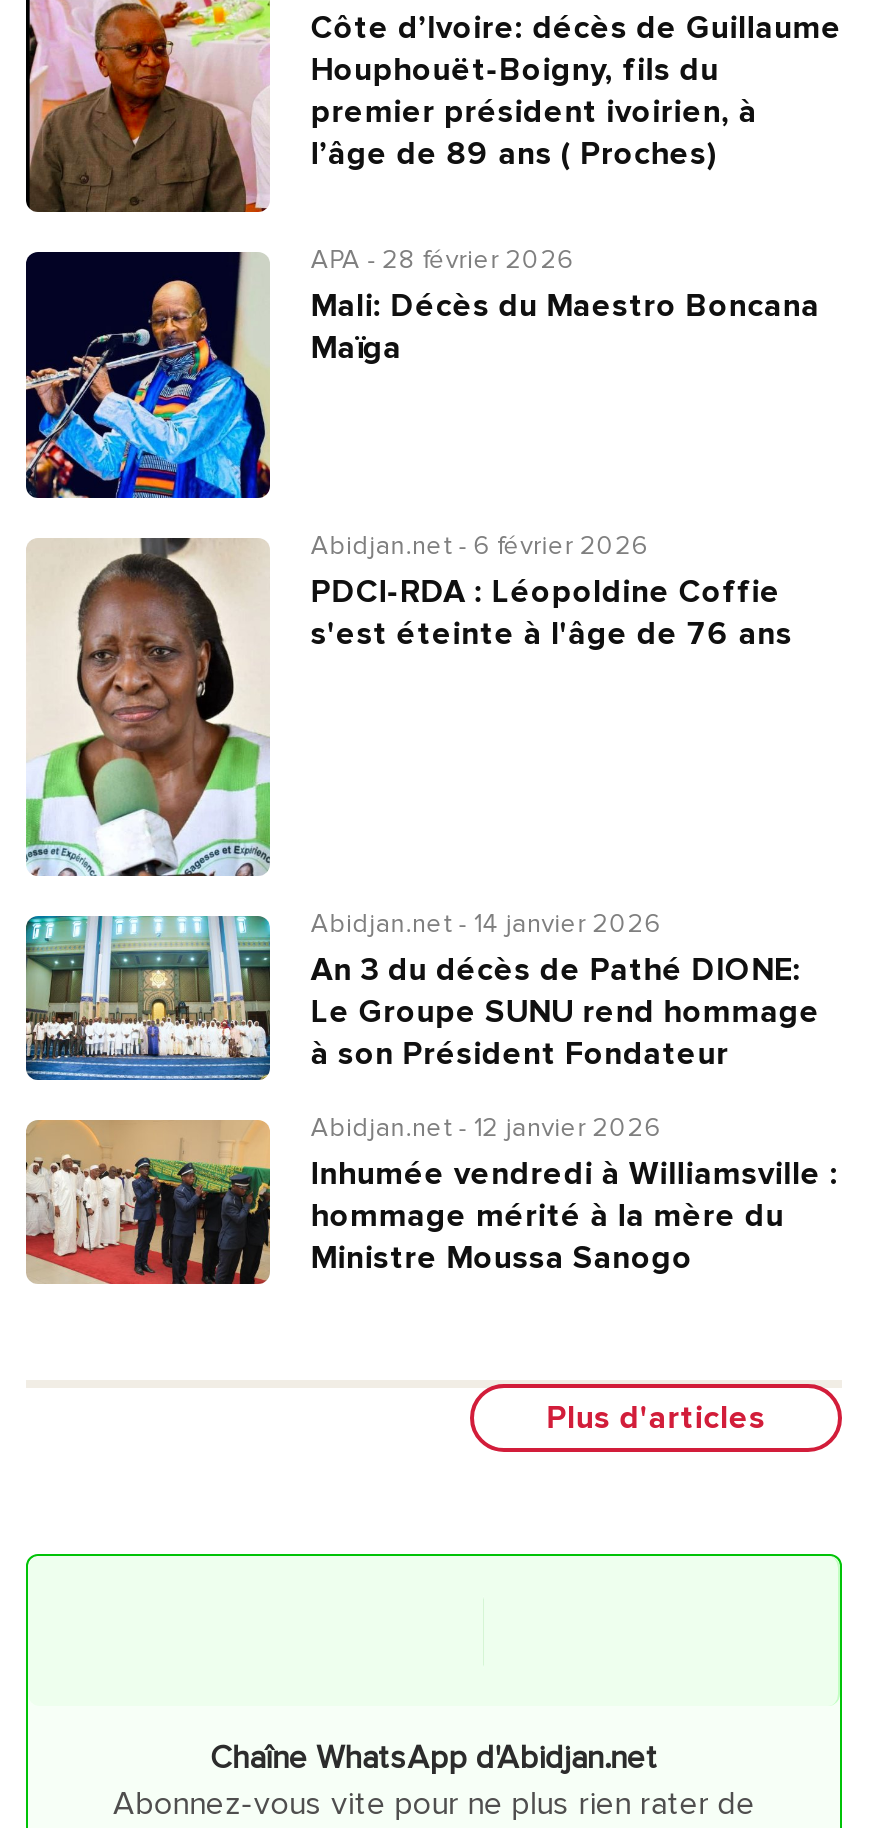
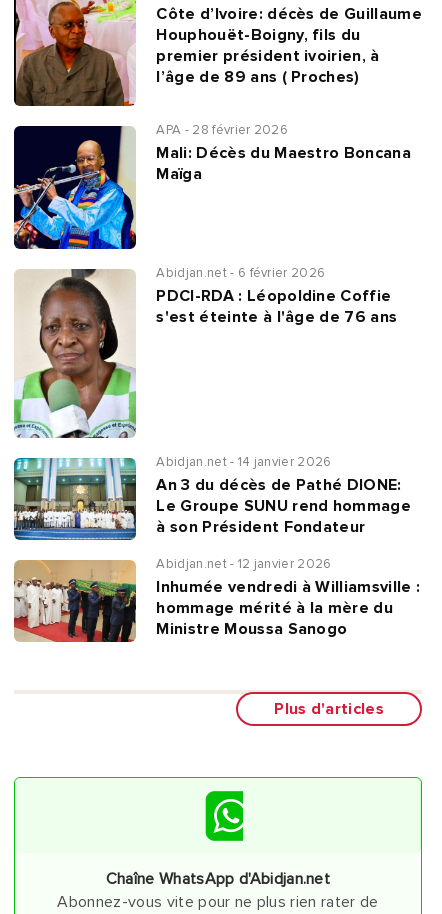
+ [image]
